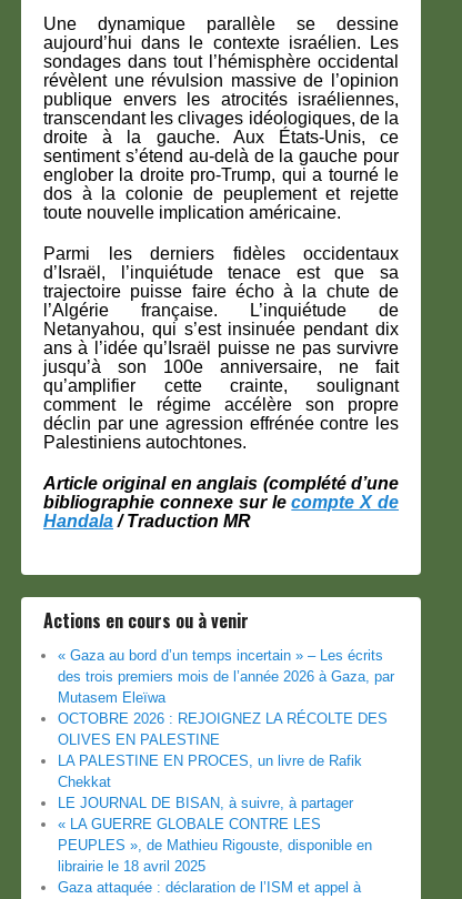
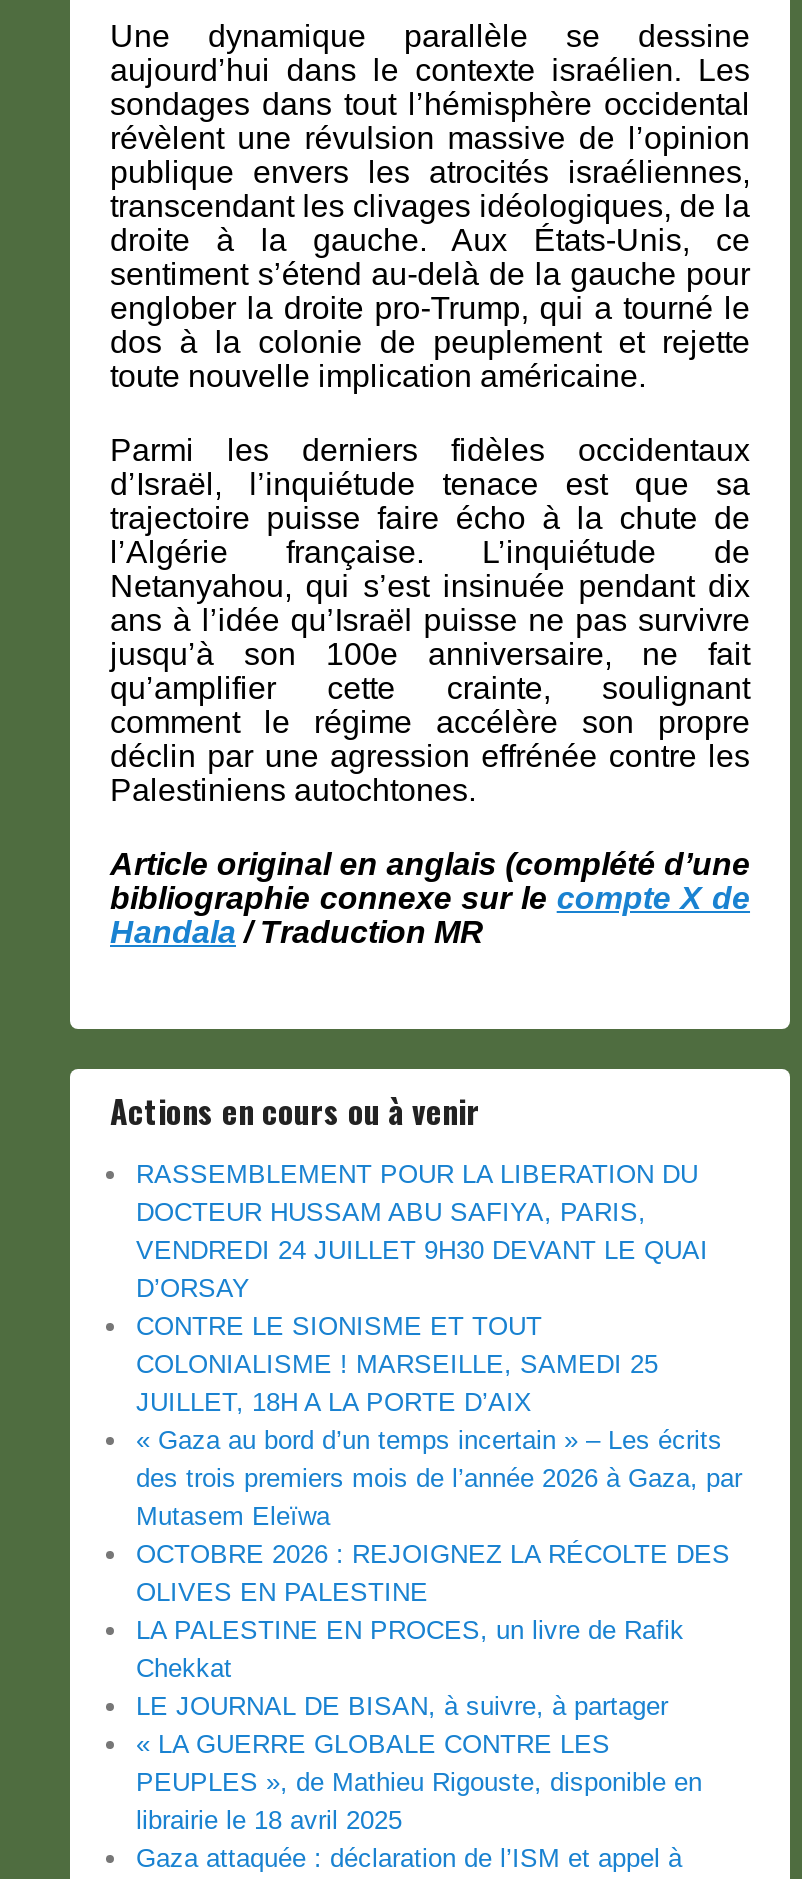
+ RASSEMBLEMENT POUR LA LIBERATION DU
+ DOCTEUR HUSSAM ABU SAFIYA, PARIS,
+ VENDREDI 24 JUILLET 9H30 DEVANT LE QUAI
+ D’ORSAY
+ CONTRE LE SIONISME ET TOUT
+ COLONIALISME ! MARSEILLE, SAMEDI 25
+ JUILLET, 18H A LA PORTE D’AIX
